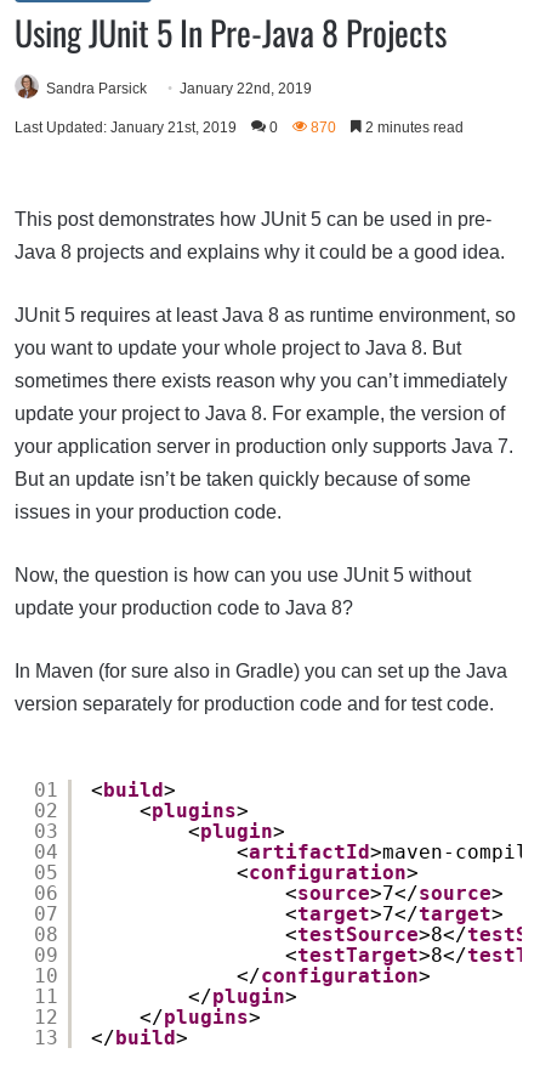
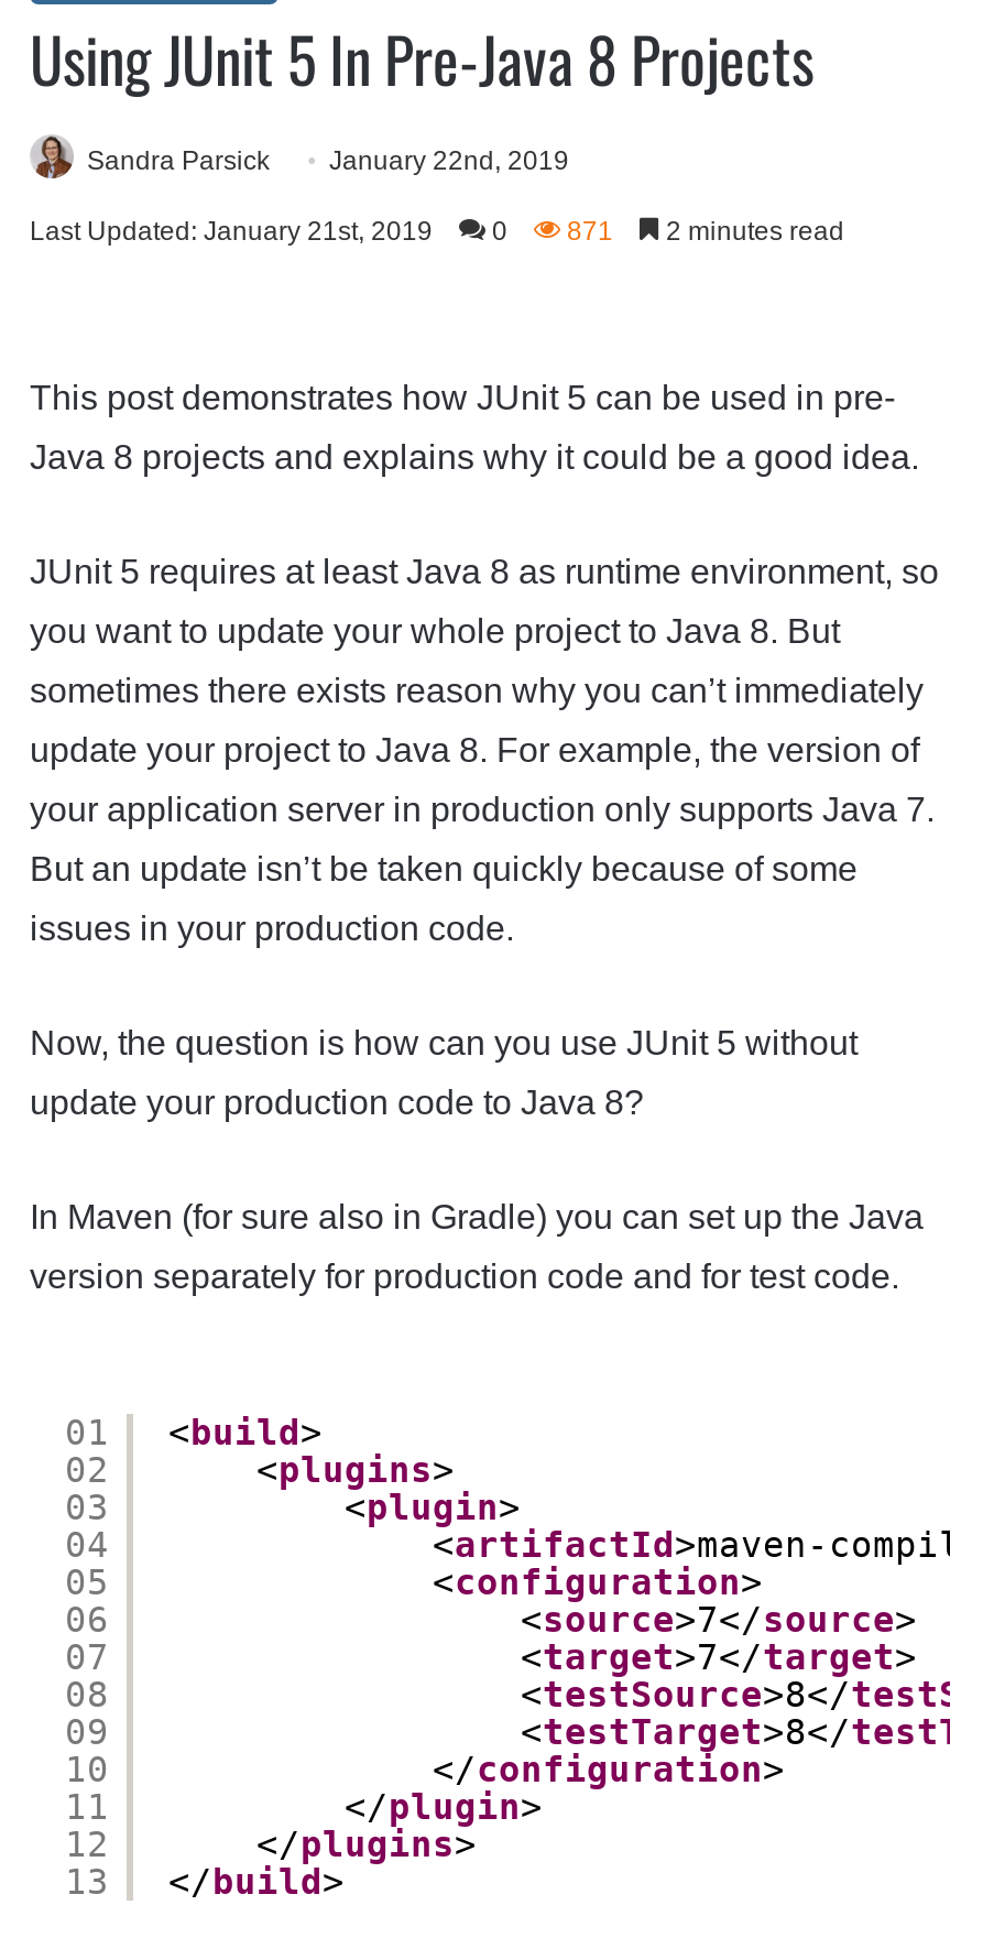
- Last Updated: January 21st, 2019 0 870 2 minutes read
+ Last Updated: January 21st, 2019 0 871 2 minutes read
